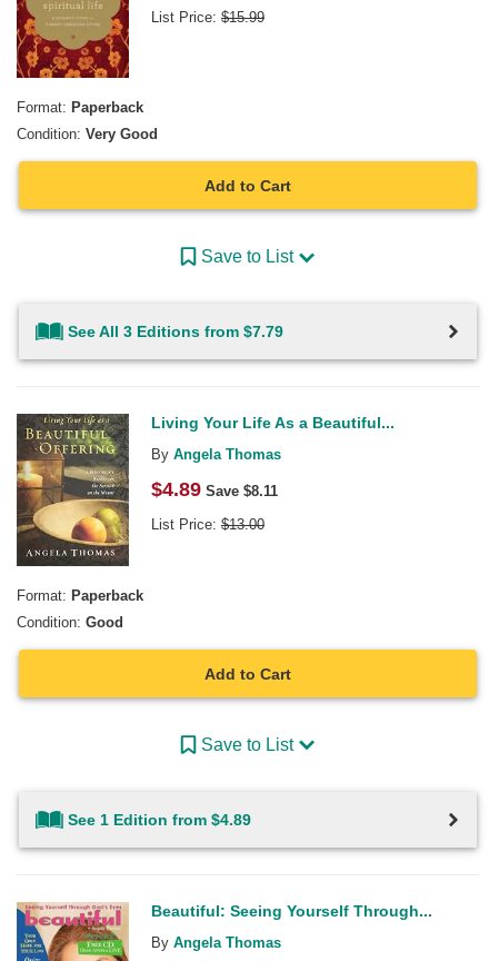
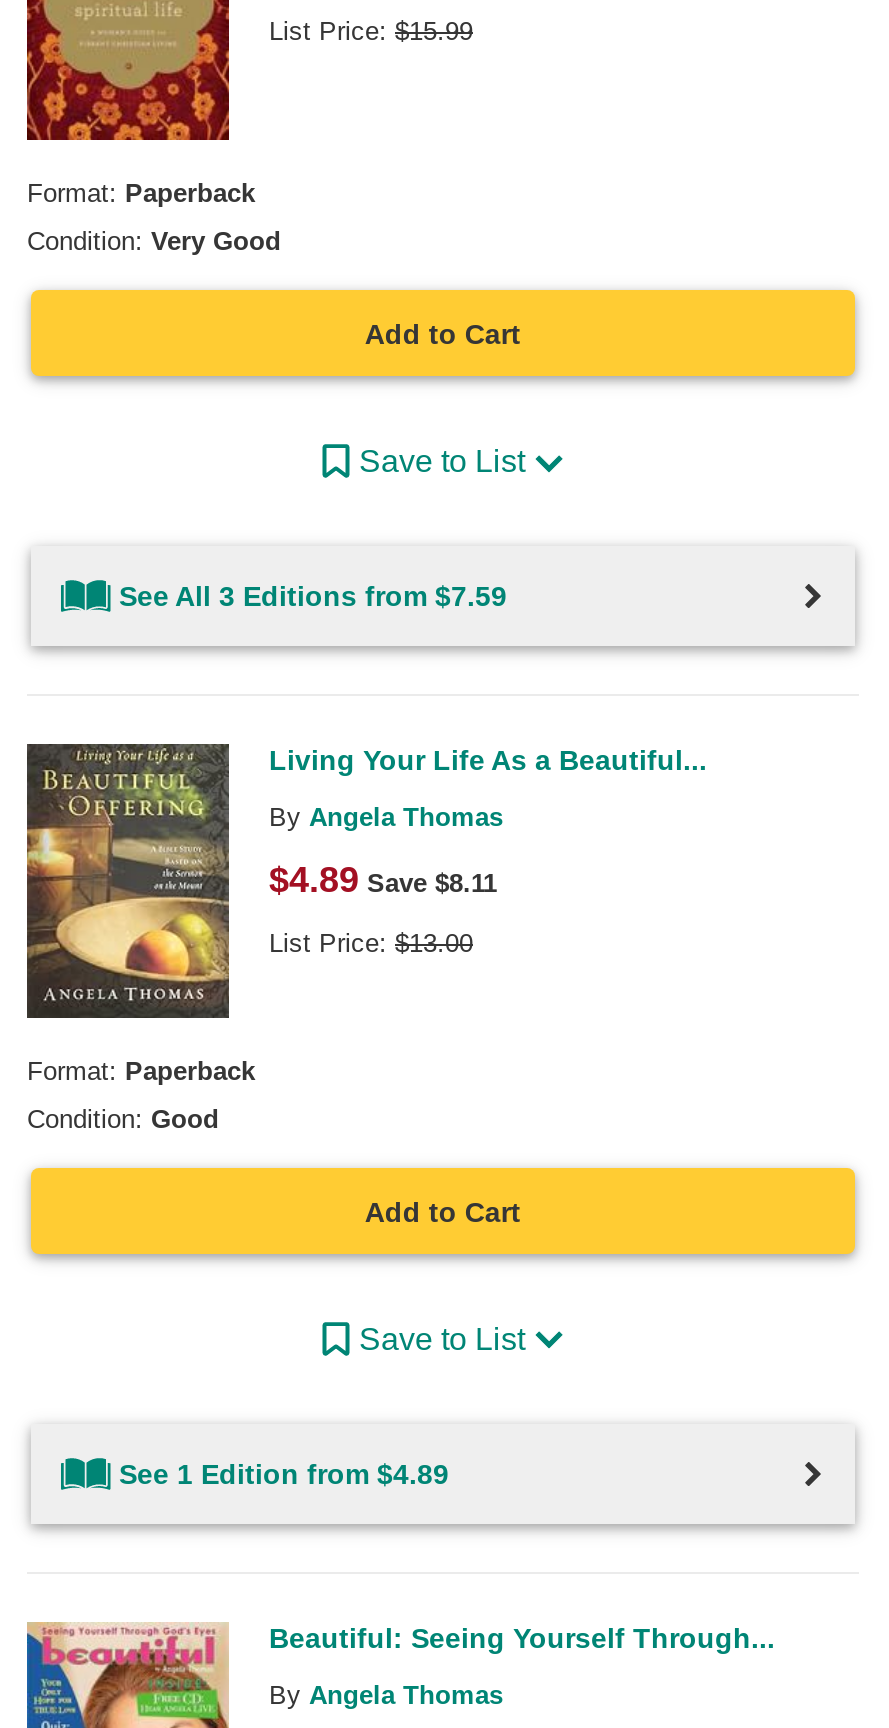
- See All 3 Editions from $7.79
+ See All 3 Editions from $7.59
